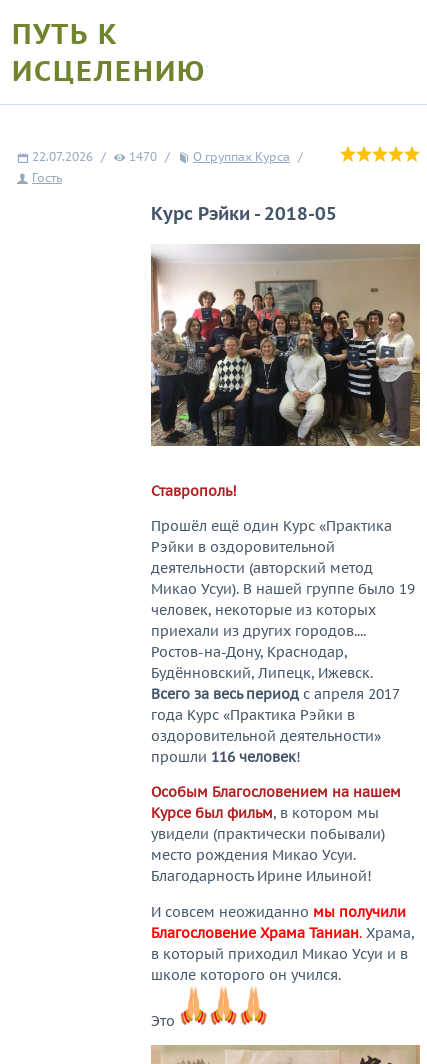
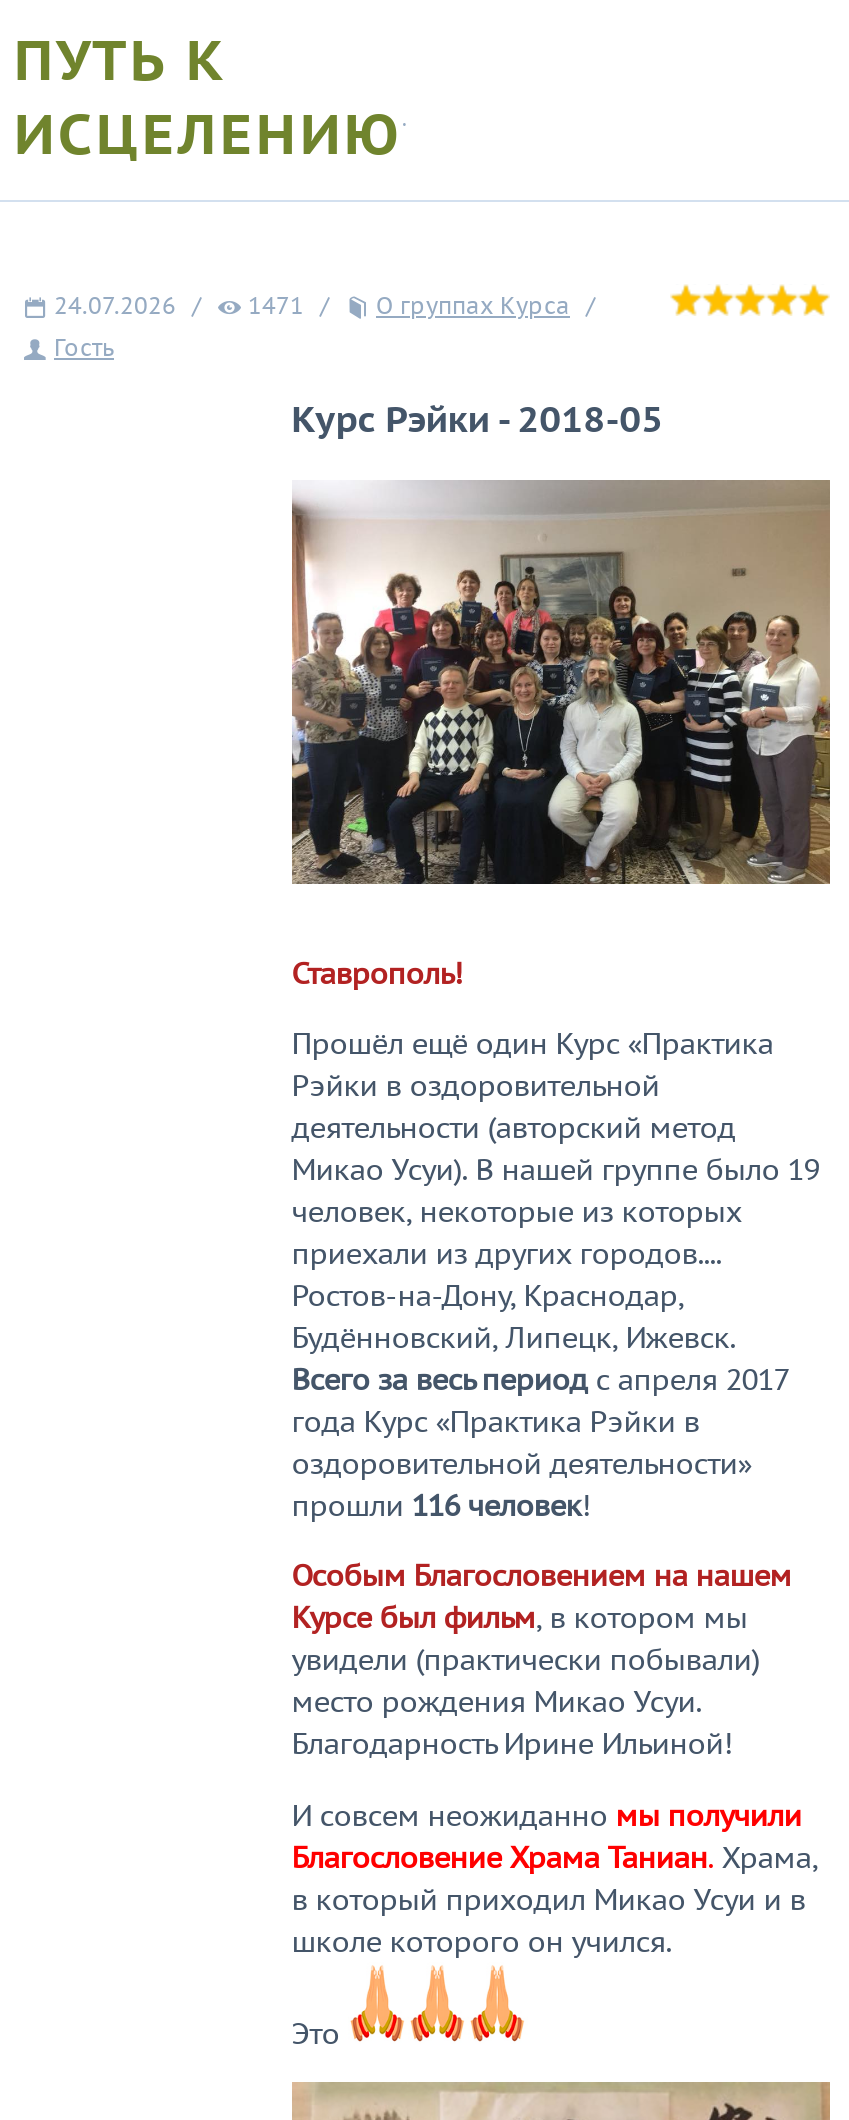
- 22.07.2026 /
+ 24.07.2026 /

- 1470 /
+ 1471 /
